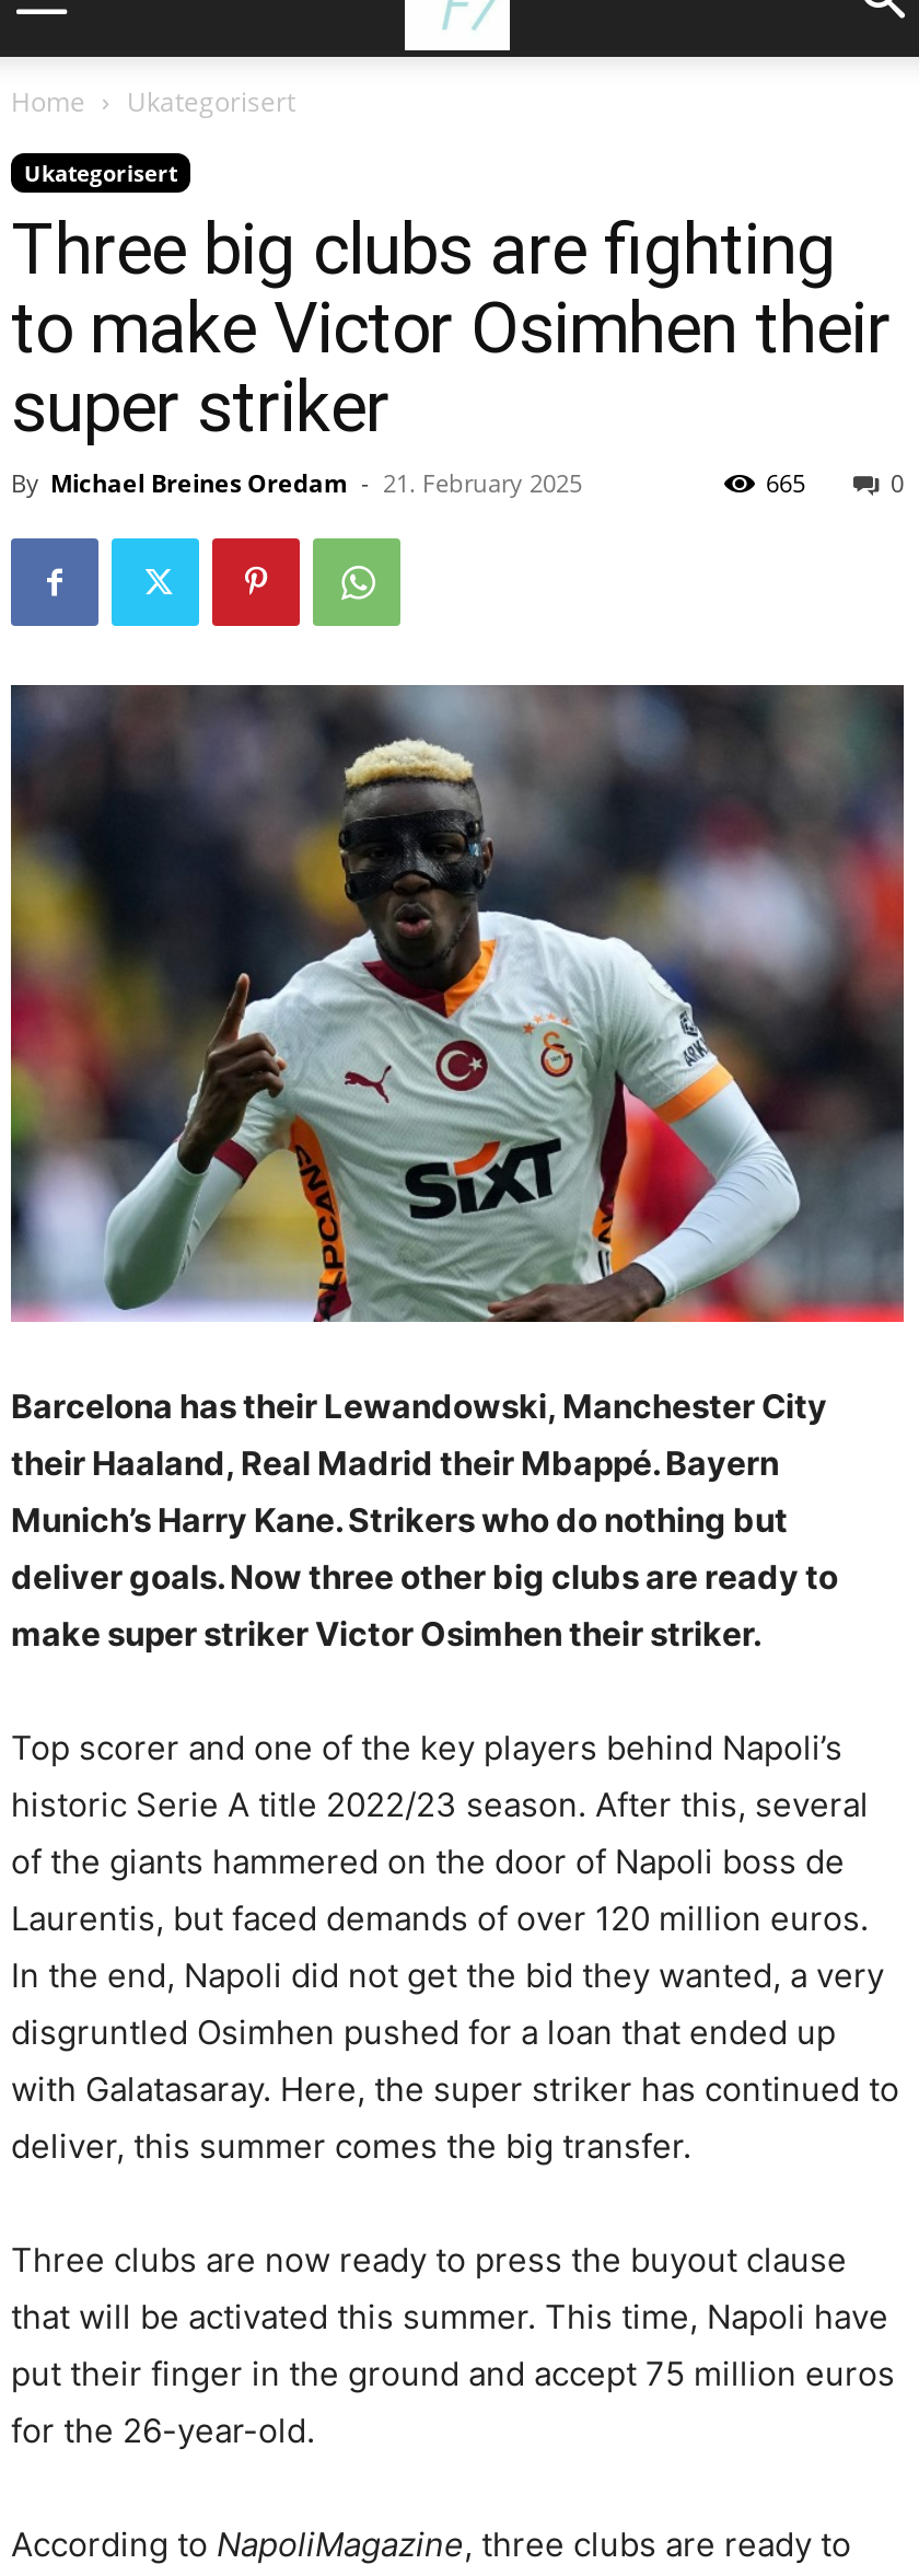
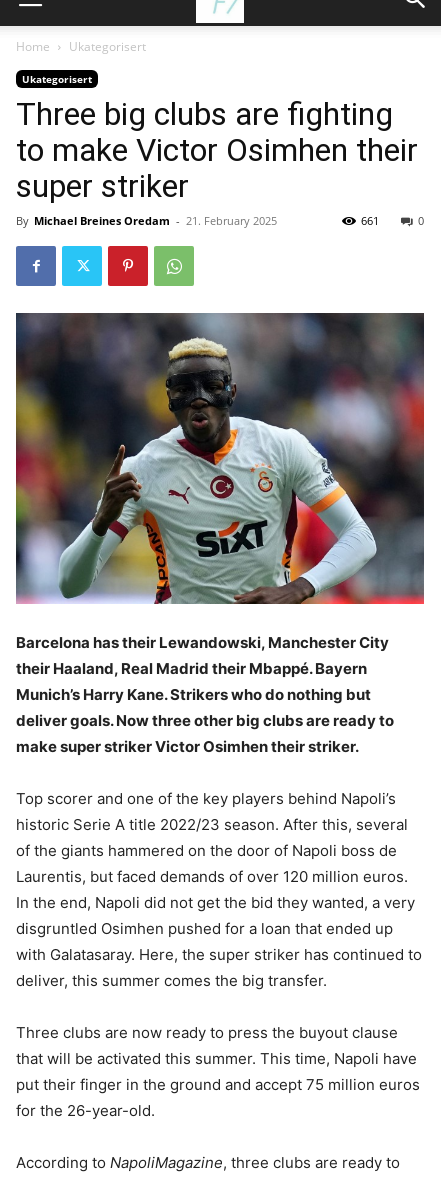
- 665
+ 661
